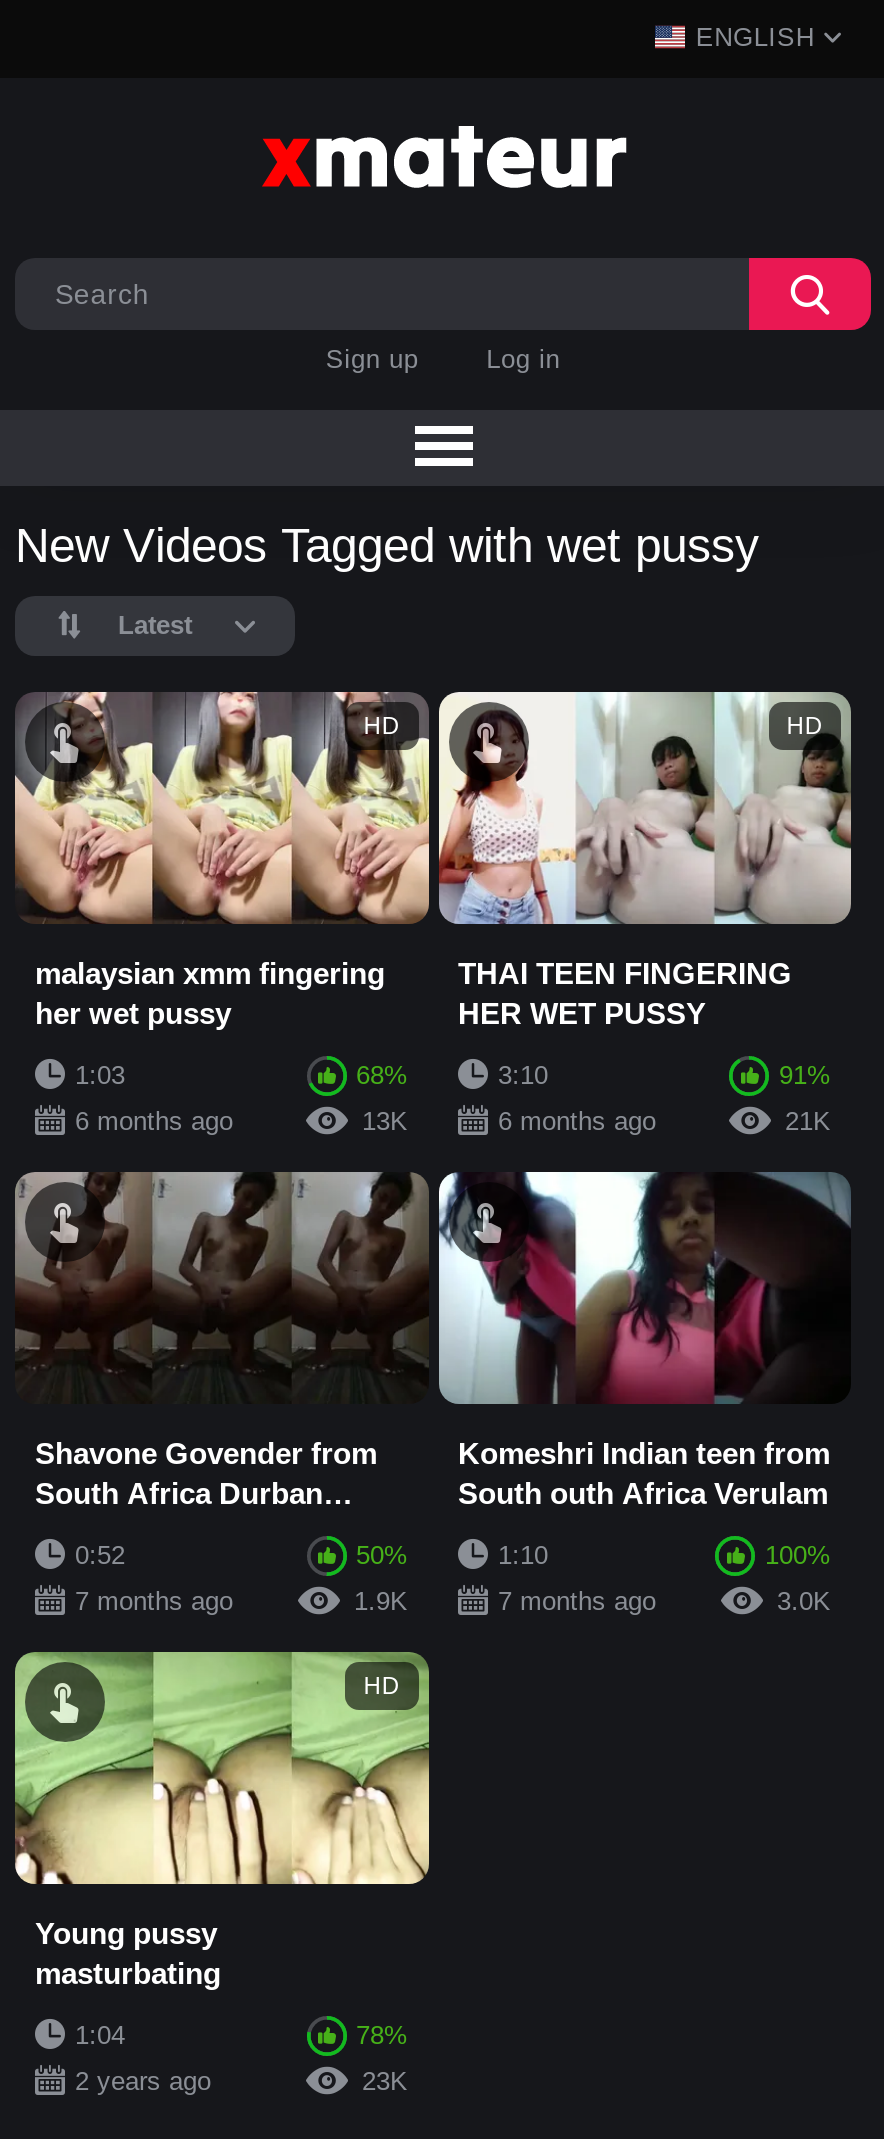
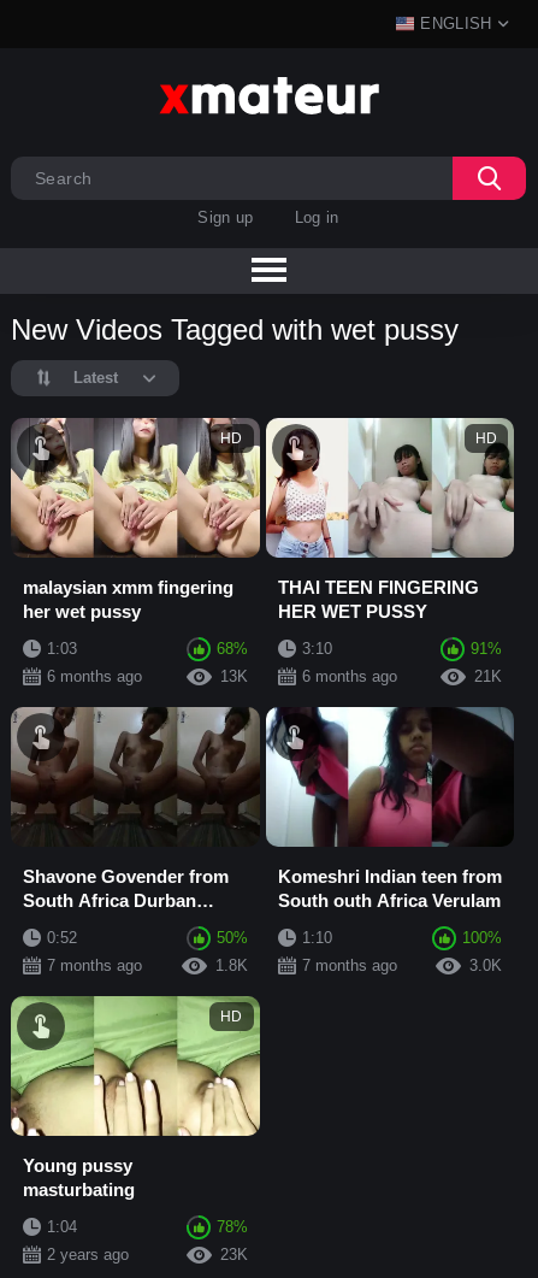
- 1.9K
+ 1.8K
